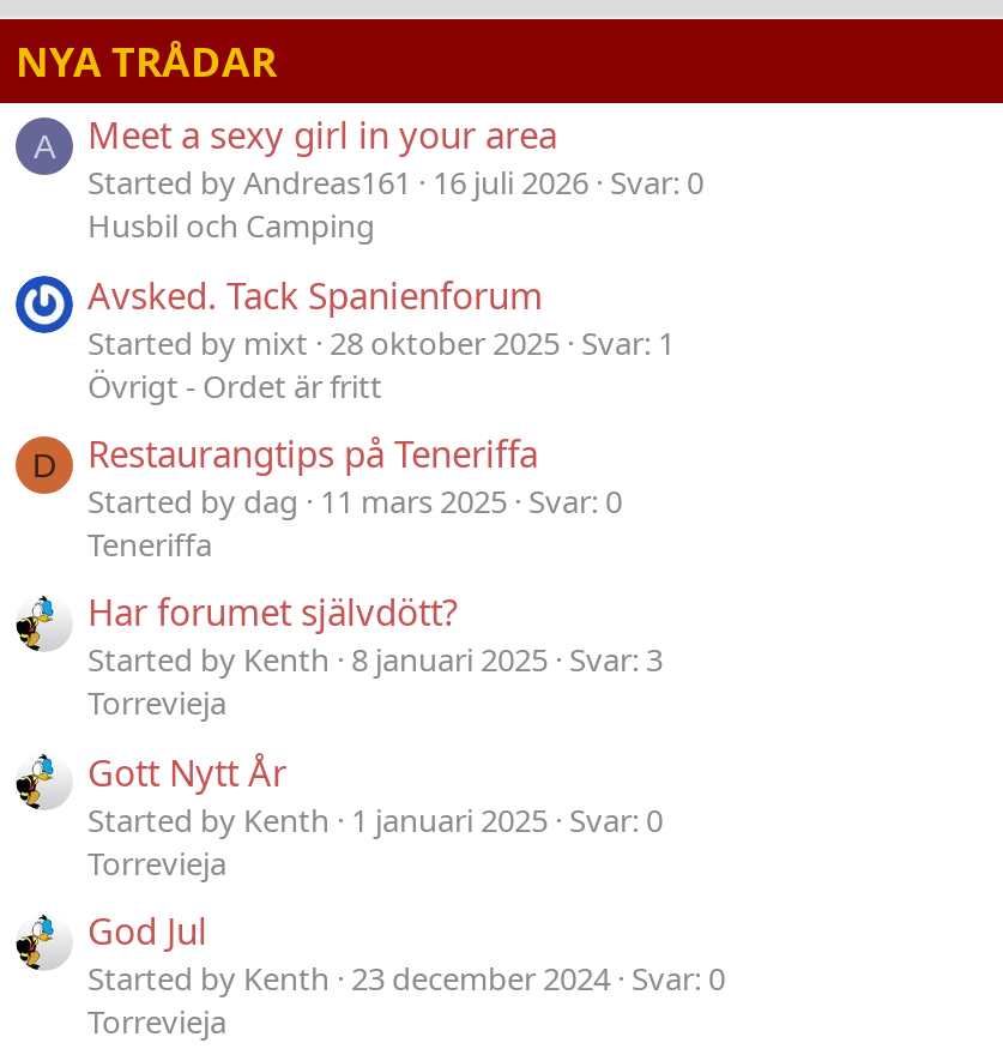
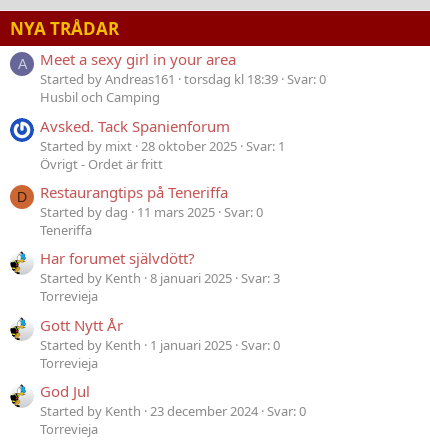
- Started by Andreas161 16 juli 2026 Svar: 0
+ Started by Andreas161 torsdag kl 18:39 Svar: 0
